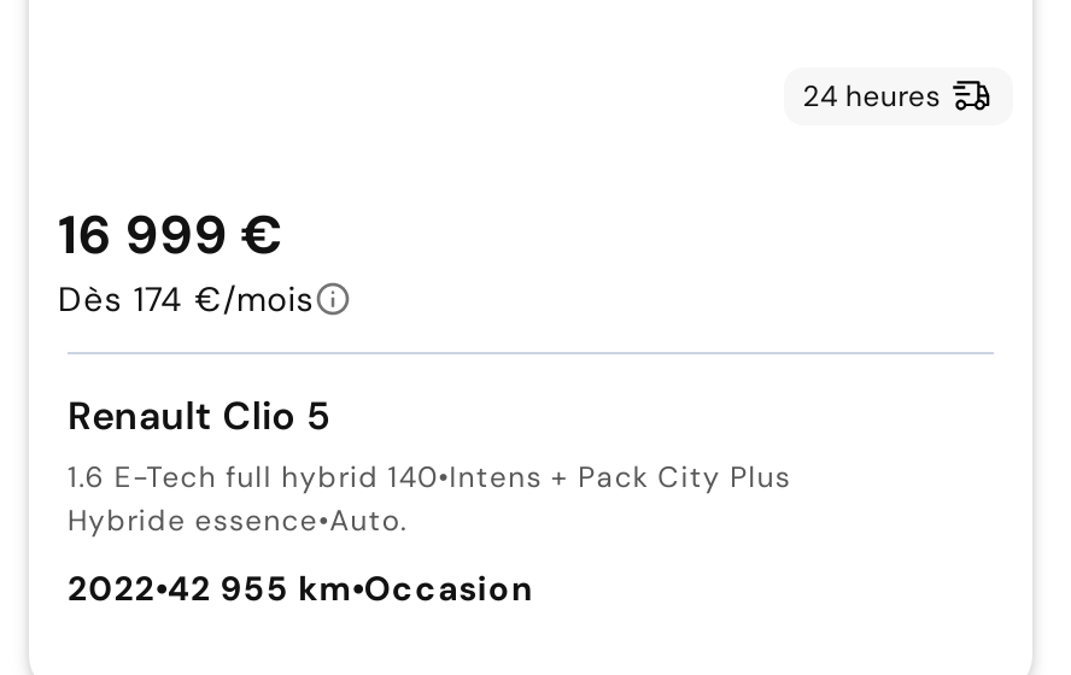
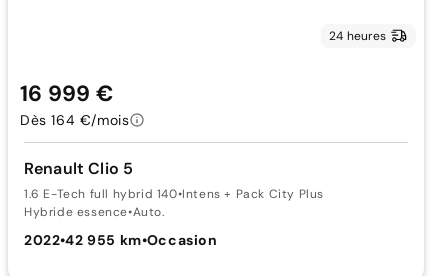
- Dès 174 €/mois
+ Dès 164 €/mois
